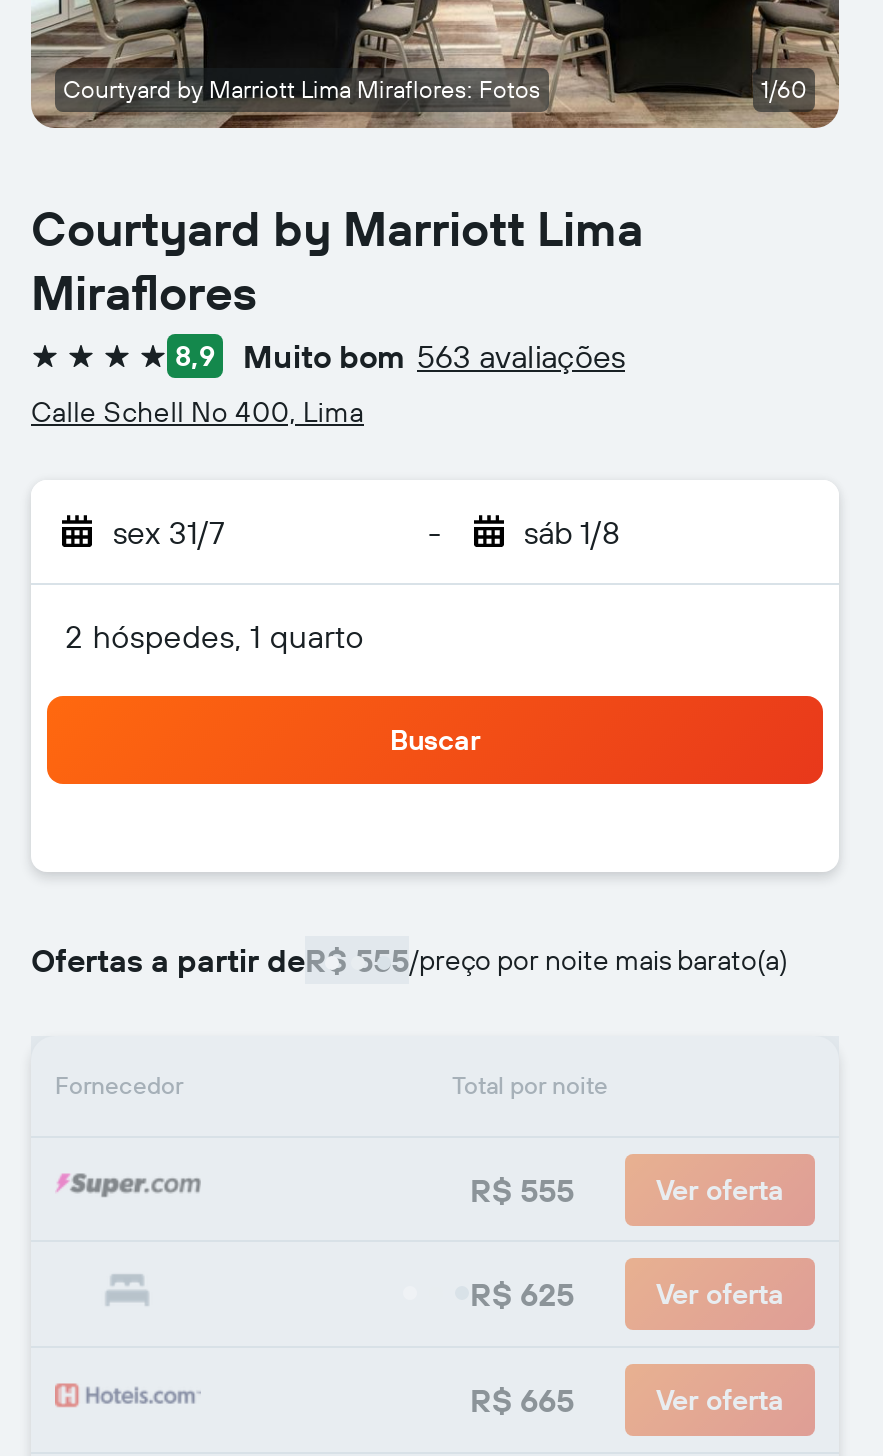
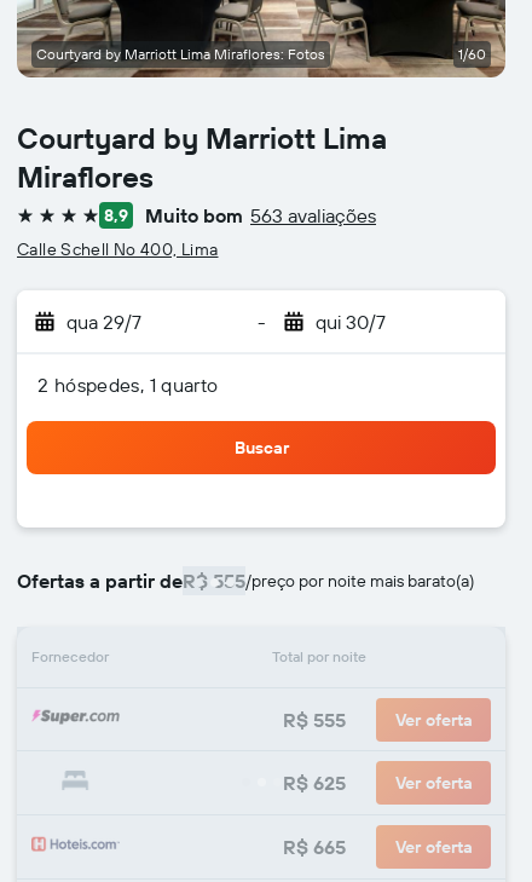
- sex 31/7
+ qua 29/7

- sáb 1/8
+ qui 30/7
